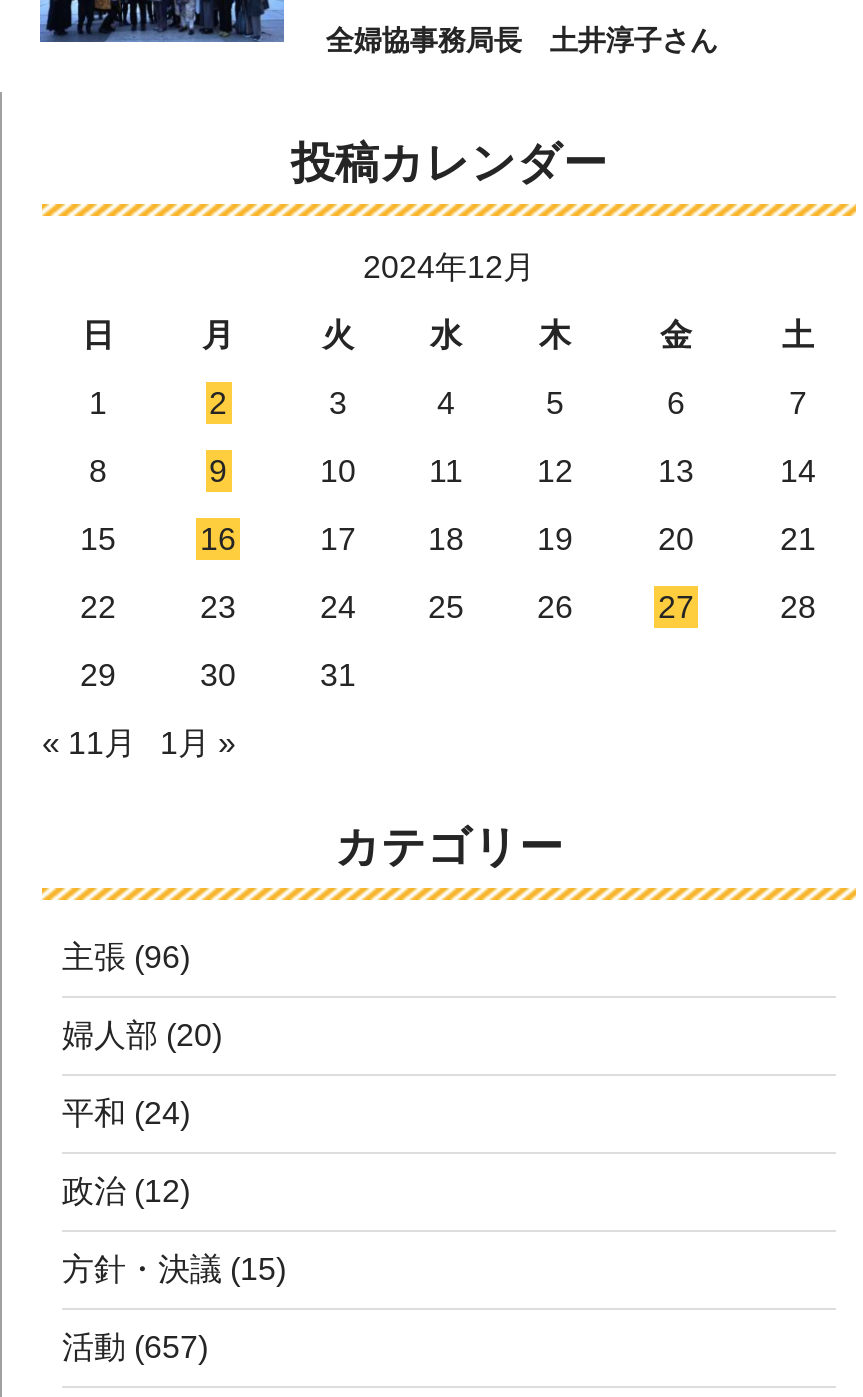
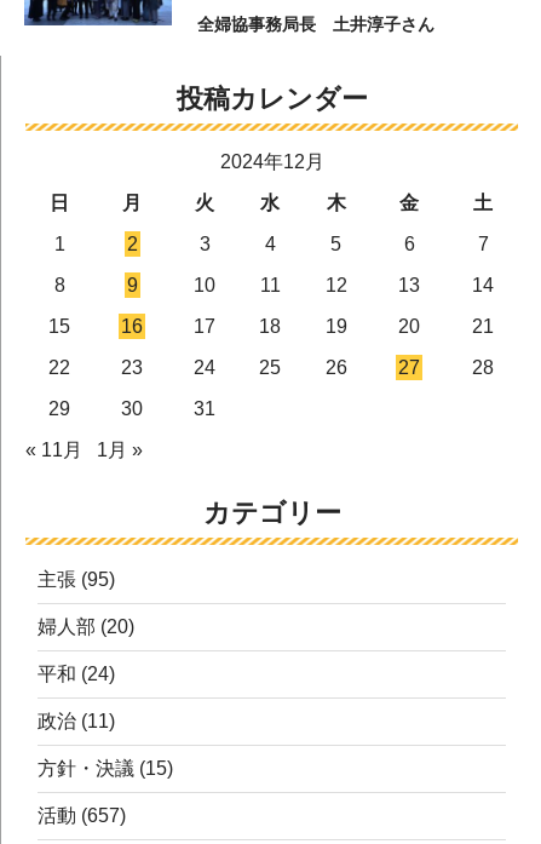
- 主張(96)
+ 主張(95)

- 政治(12)
+ 政治(11)
